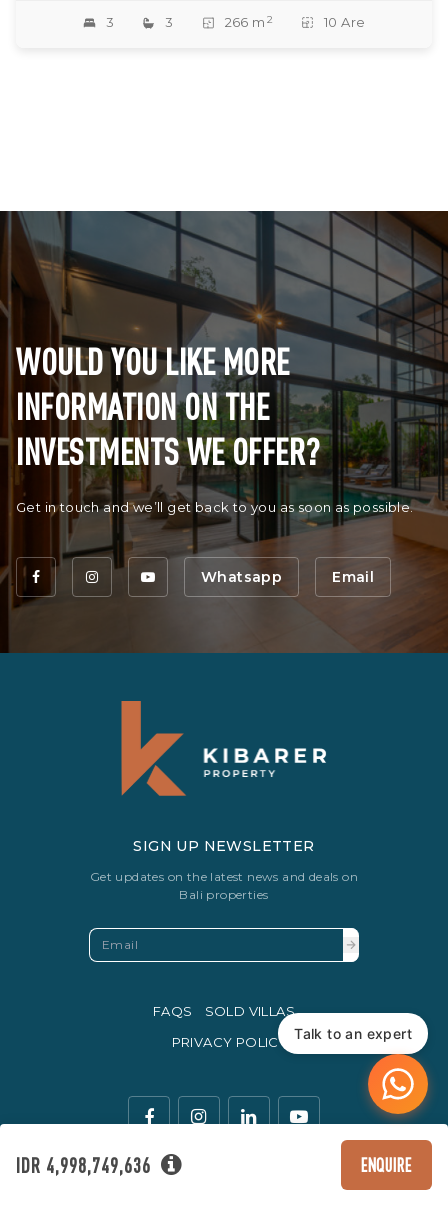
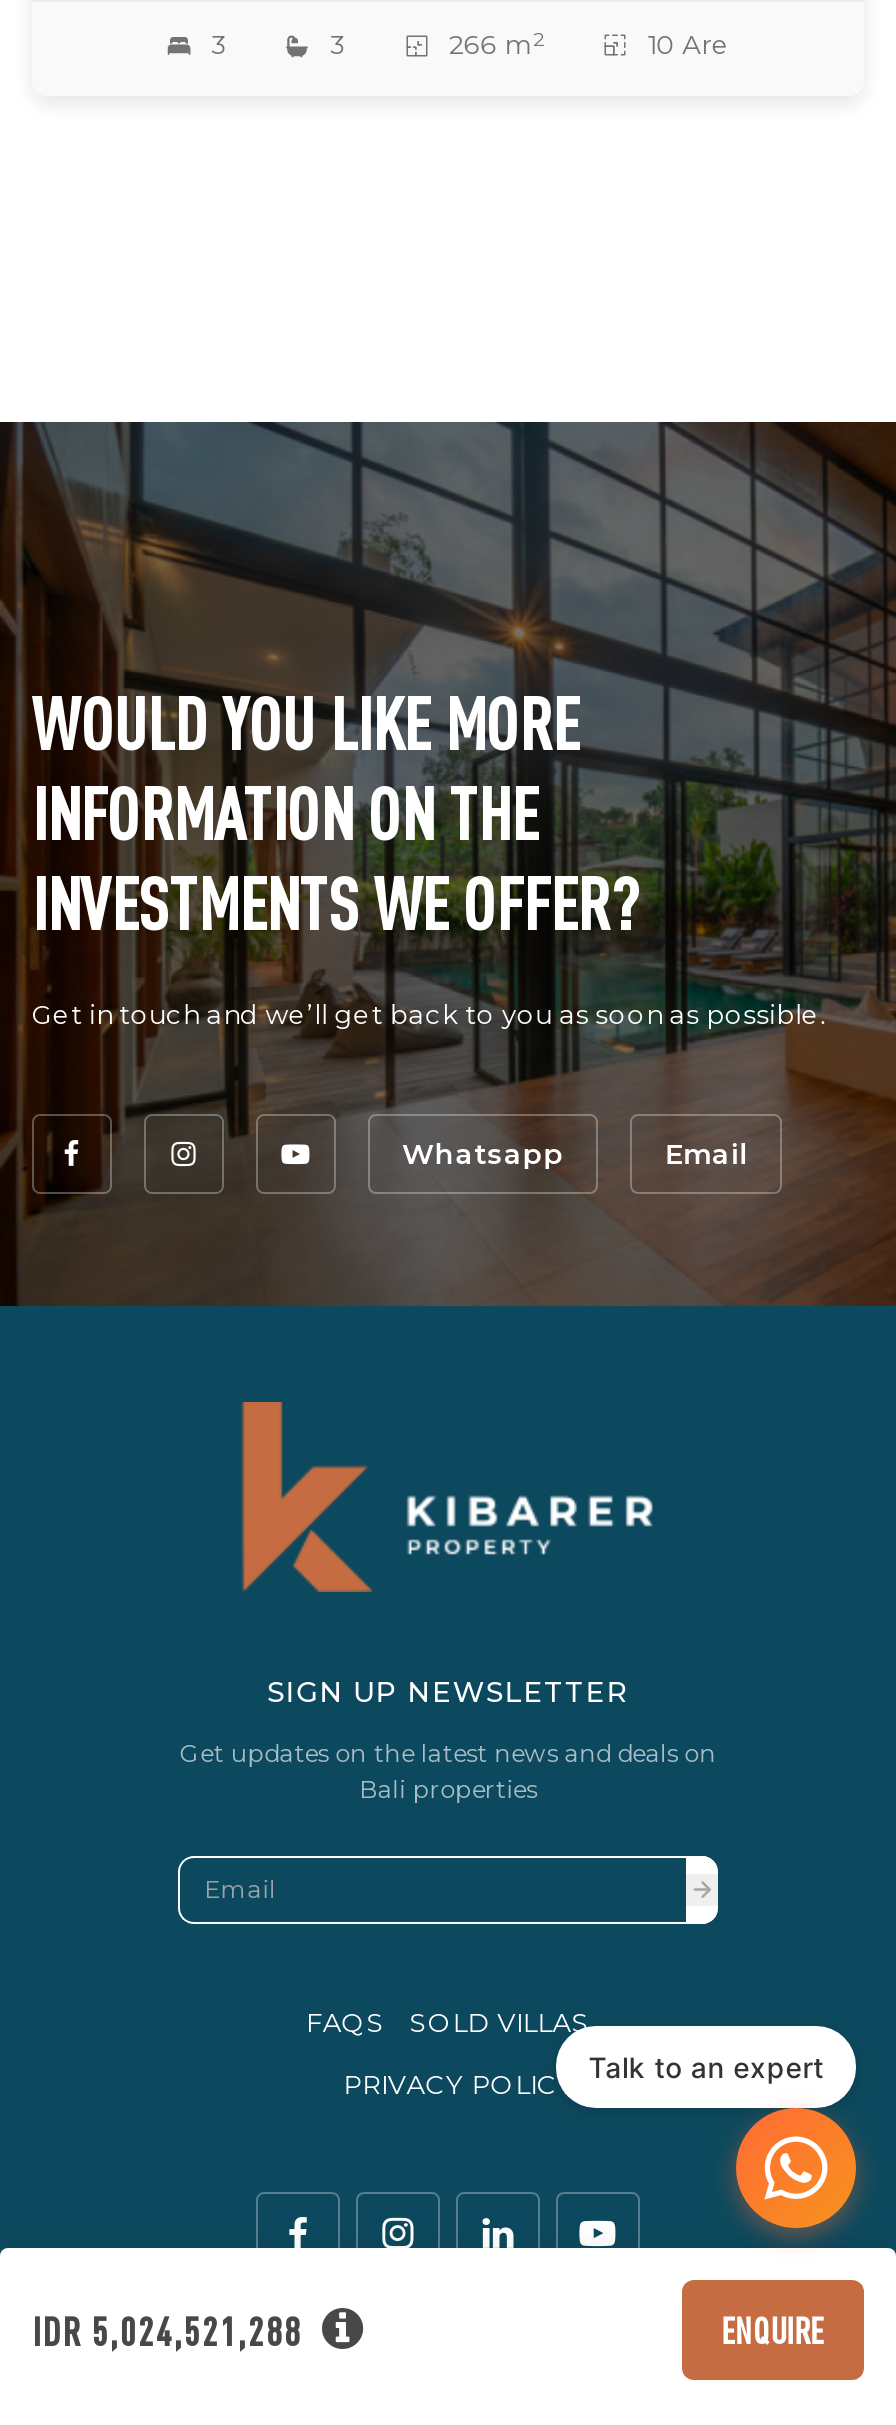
- IDR 4,998,749,636
+ IDR 5,024,521,288
